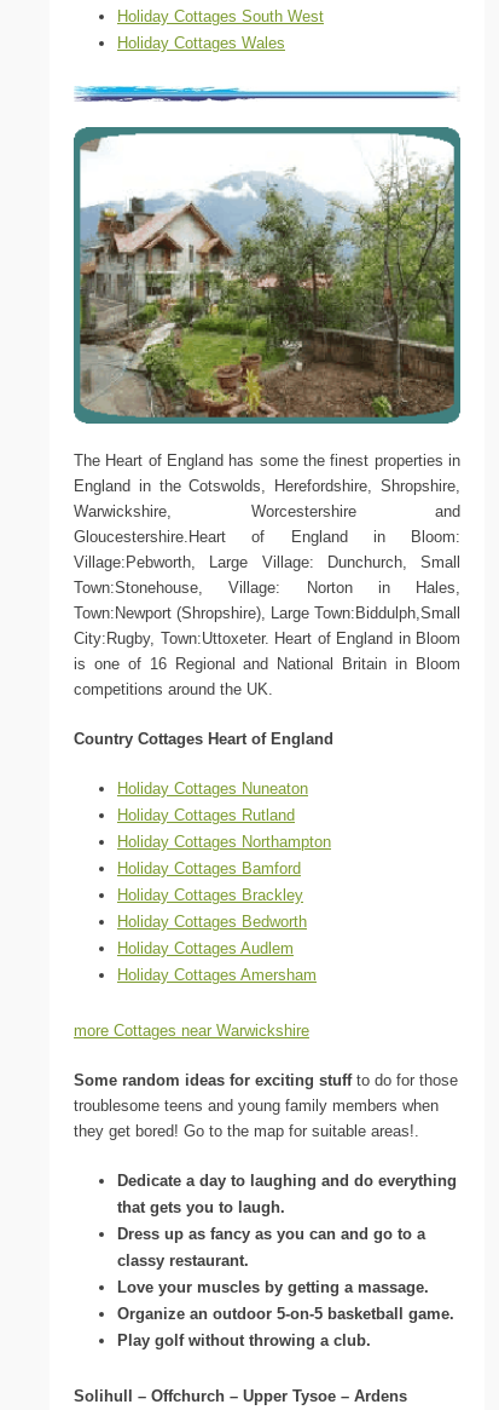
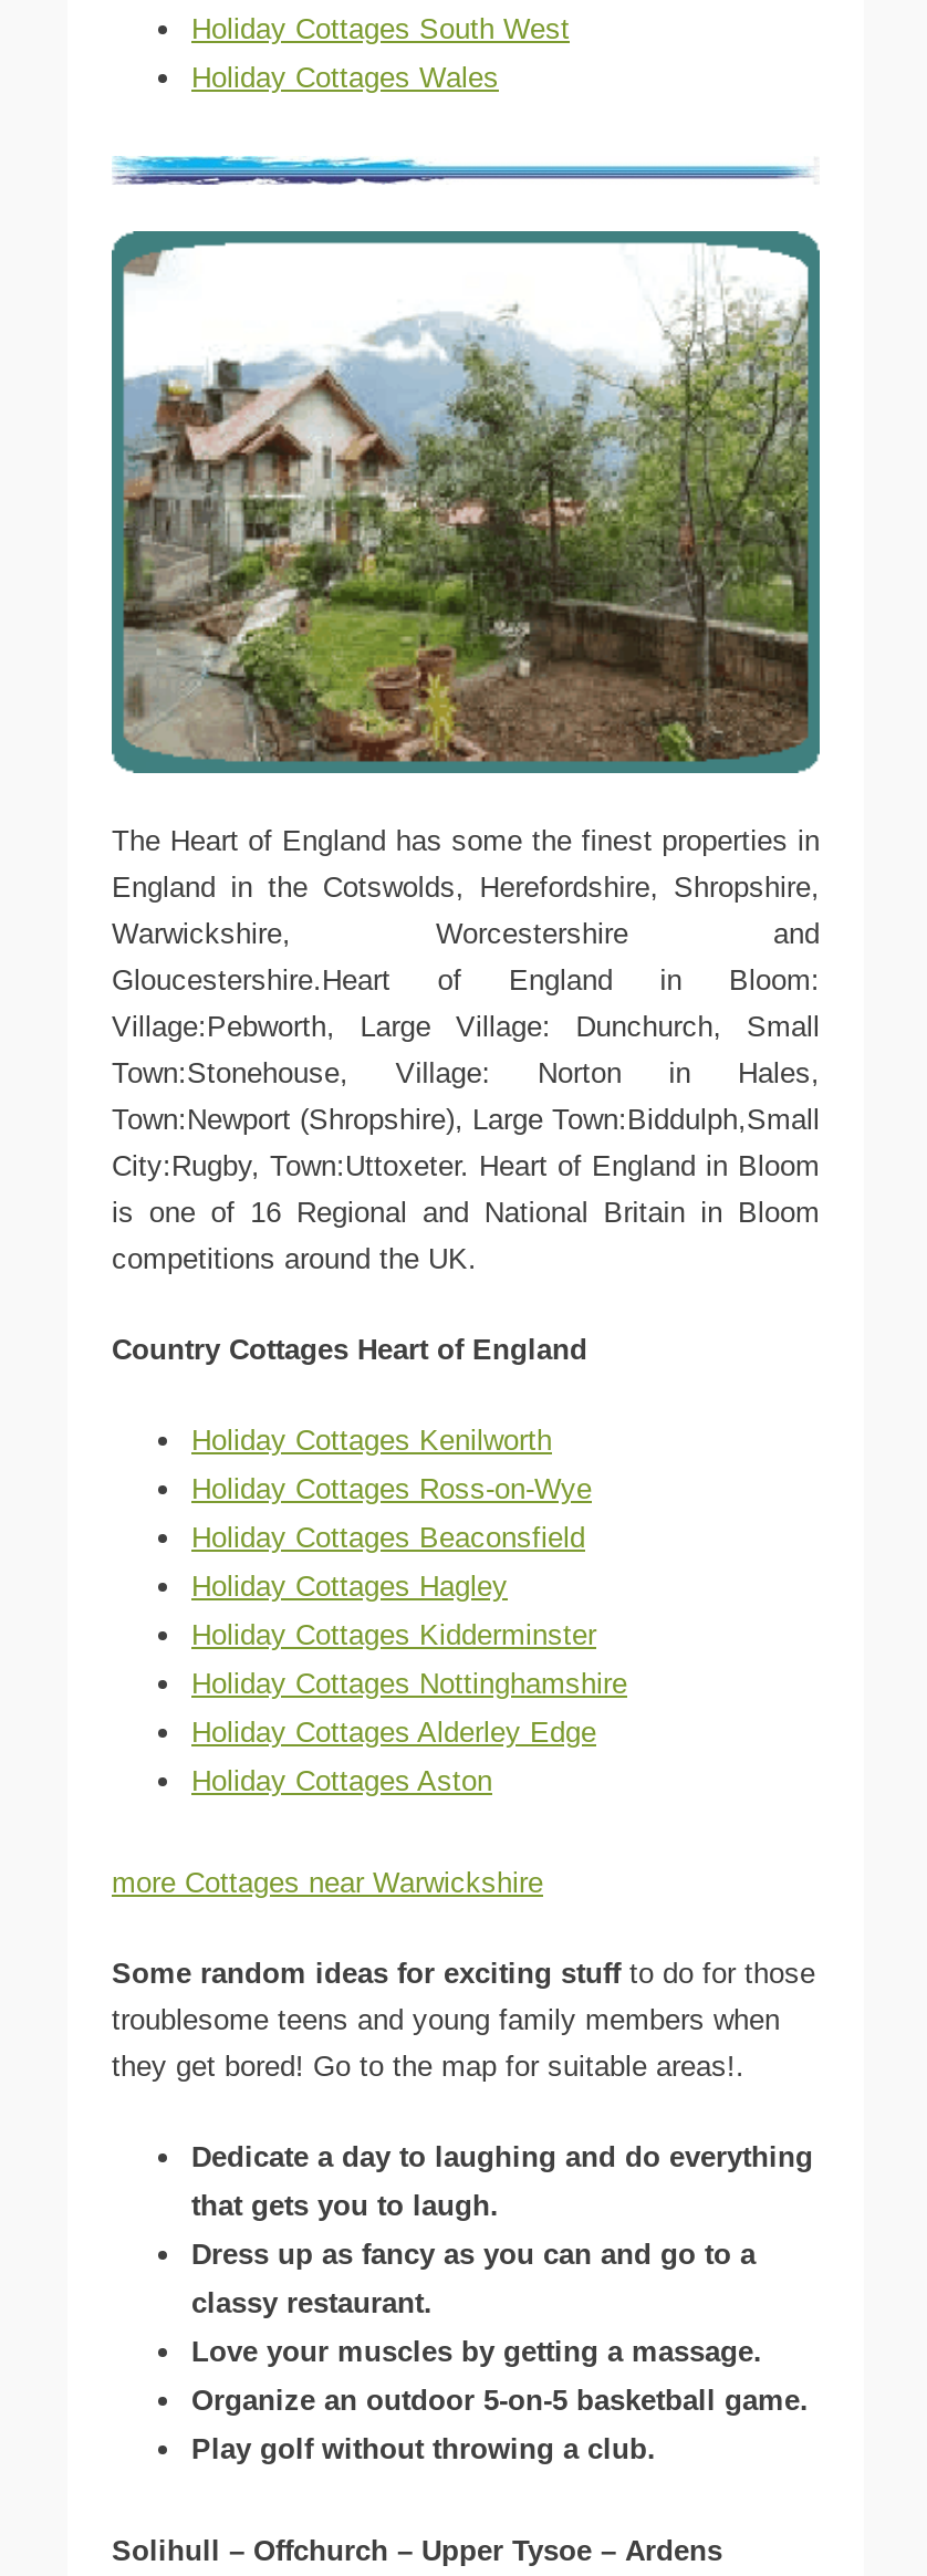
- Holiday Cottages Nuneaton
+ Holiday Cottages Kenilworth

- Holiday Cottages Rutland
+ Holiday Cottages Ross-on-Wye

- Holiday Cottages Northampton
+ Holiday Cottages Beaconsfield

- Holiday Cottages Bamford
+ Holiday Cottages Hagley

- Holiday Cottages Brackley
+ Holiday Cottages Kidderminster

- Holiday Cottages Bedworth
+ Holiday Cottages Nottinghamshire

- Holiday Cottages Audlem
+ Holiday Cottages Alderley Edge

- Holiday Cottages Amersham
+ Holiday Cottages Aston
